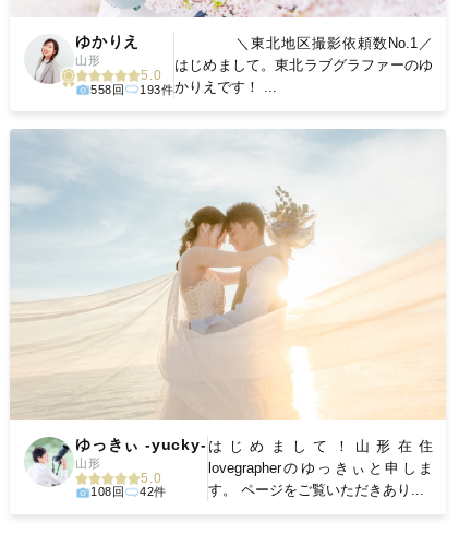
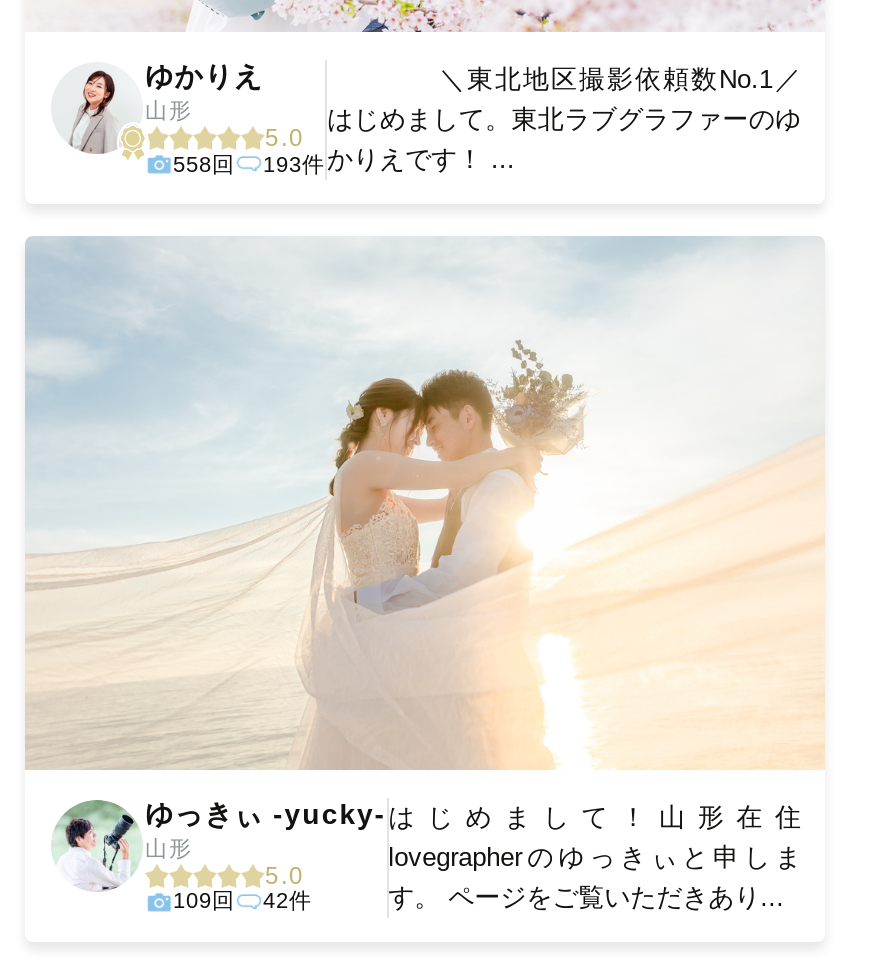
- 108回 42件
+ 109回 42件
